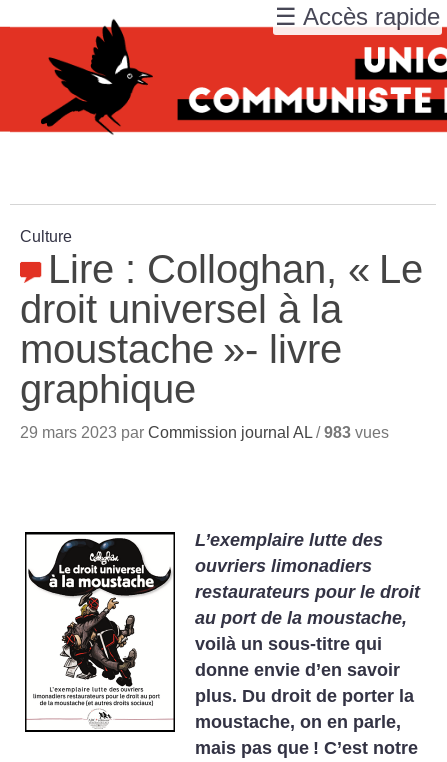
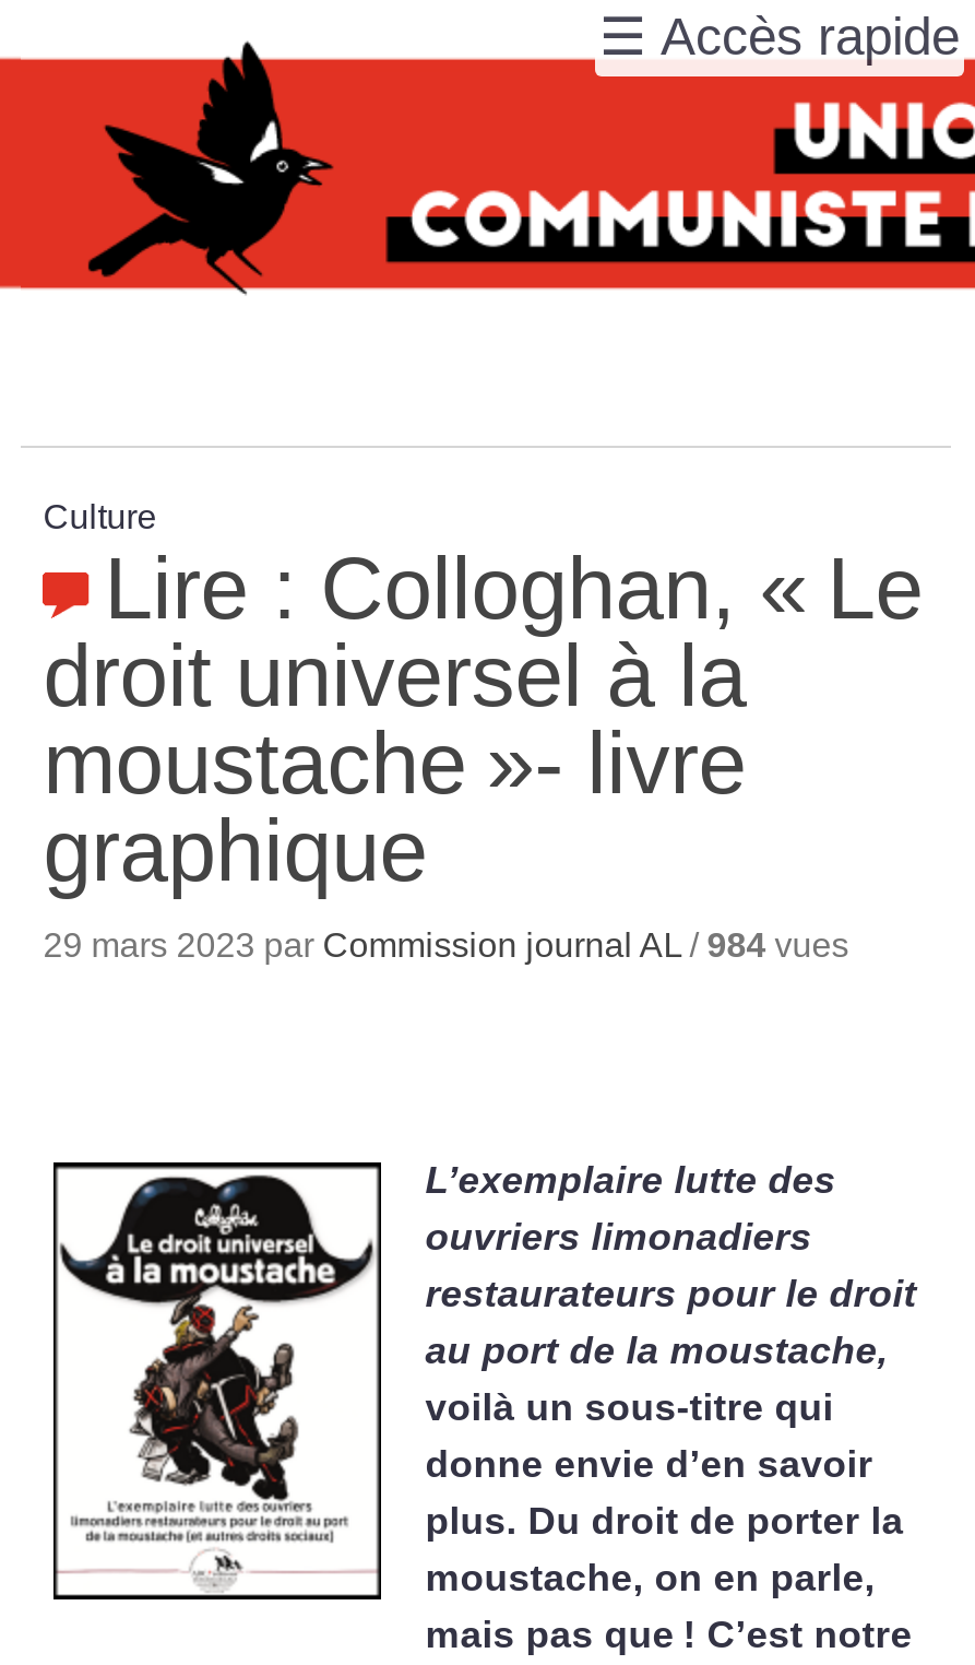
- 29 mars 2023 par Commission journal AL / 983 vues
+ 29 mars 2023 par Commission journal AL / 984 vues
